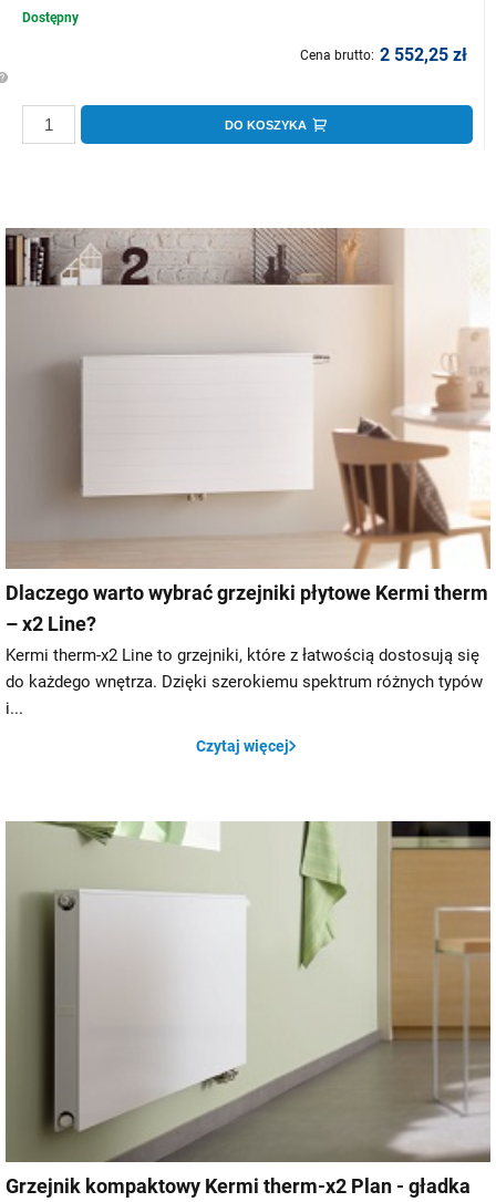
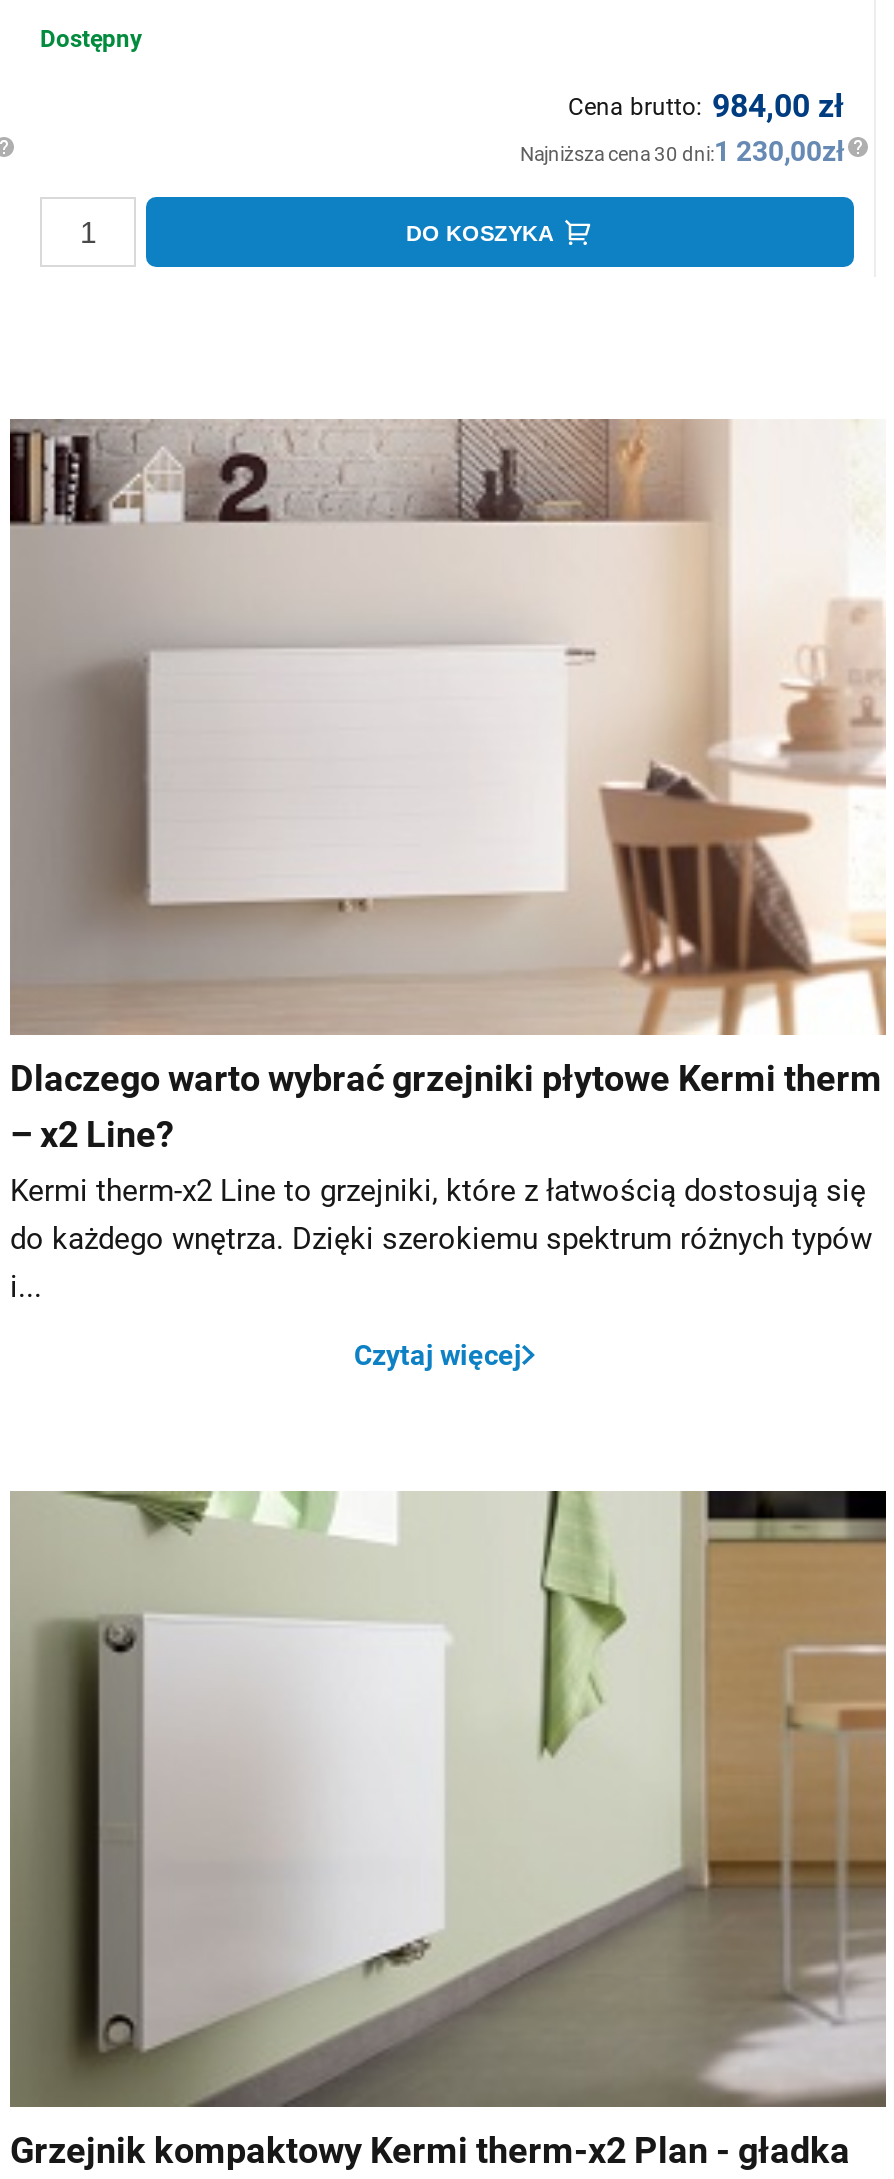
- Cena brutto: 2 552,25 zł
+ Cena brutto: 984,00 zł
+ Najniższa cena 30 dni:1 230,00zł
